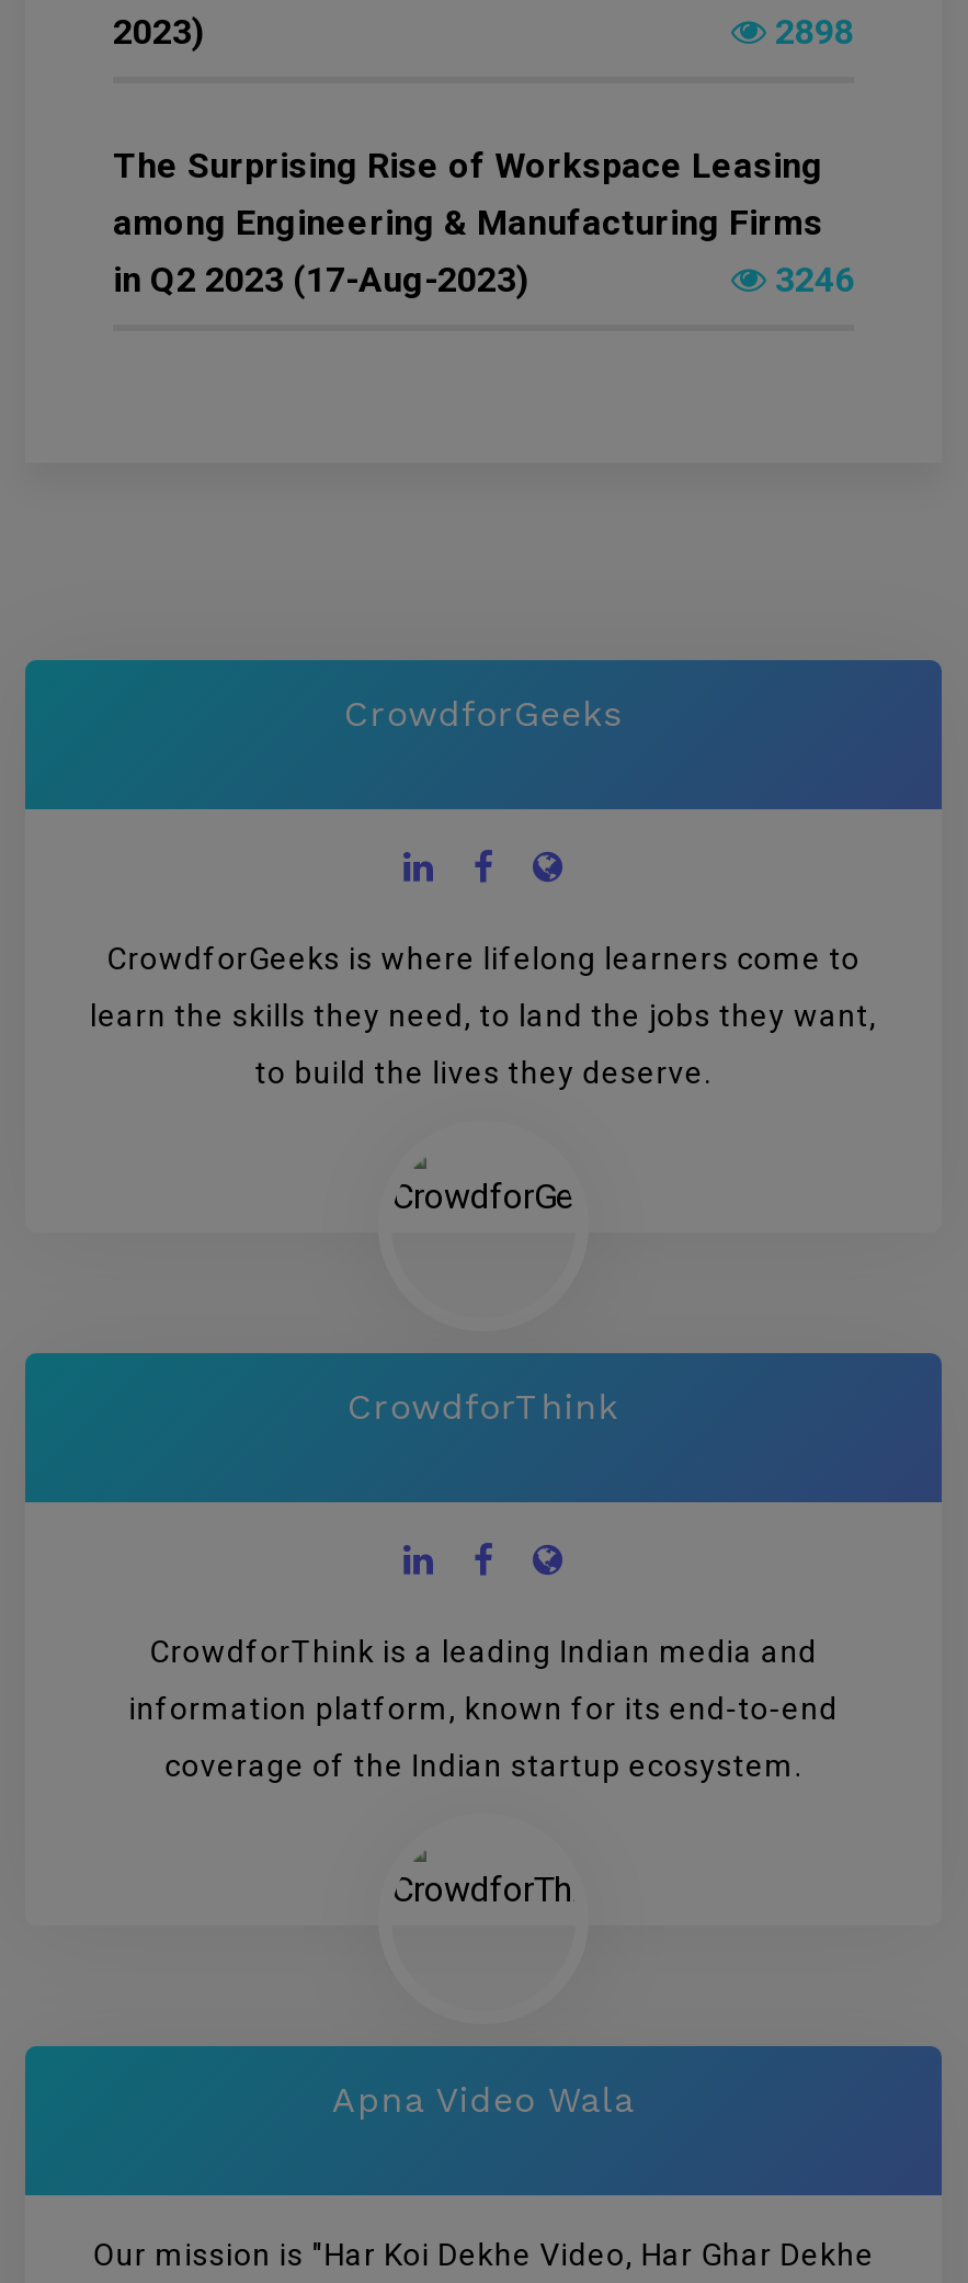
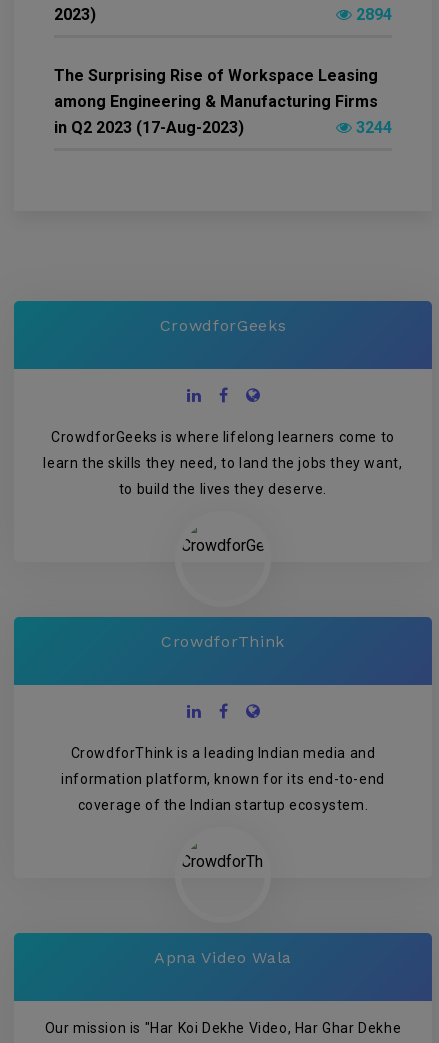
- 2898
+ 2894

- 3246
+ 3244
